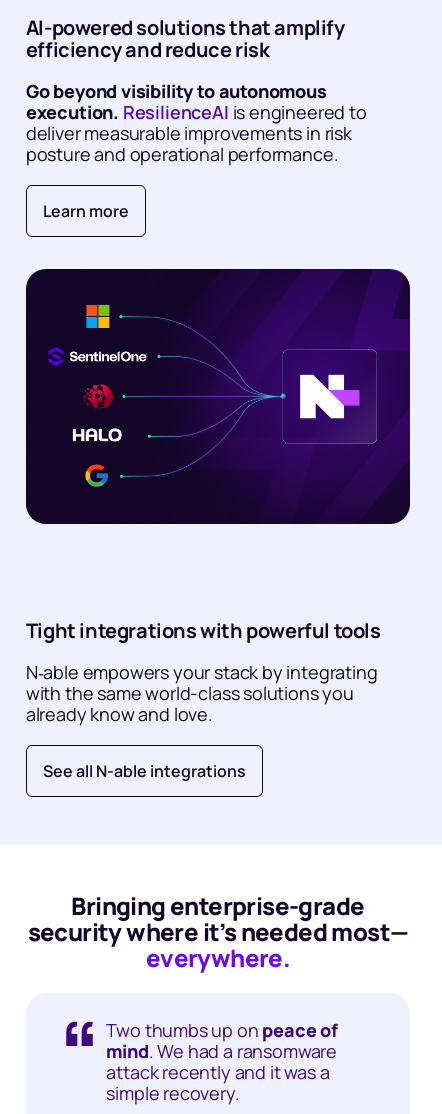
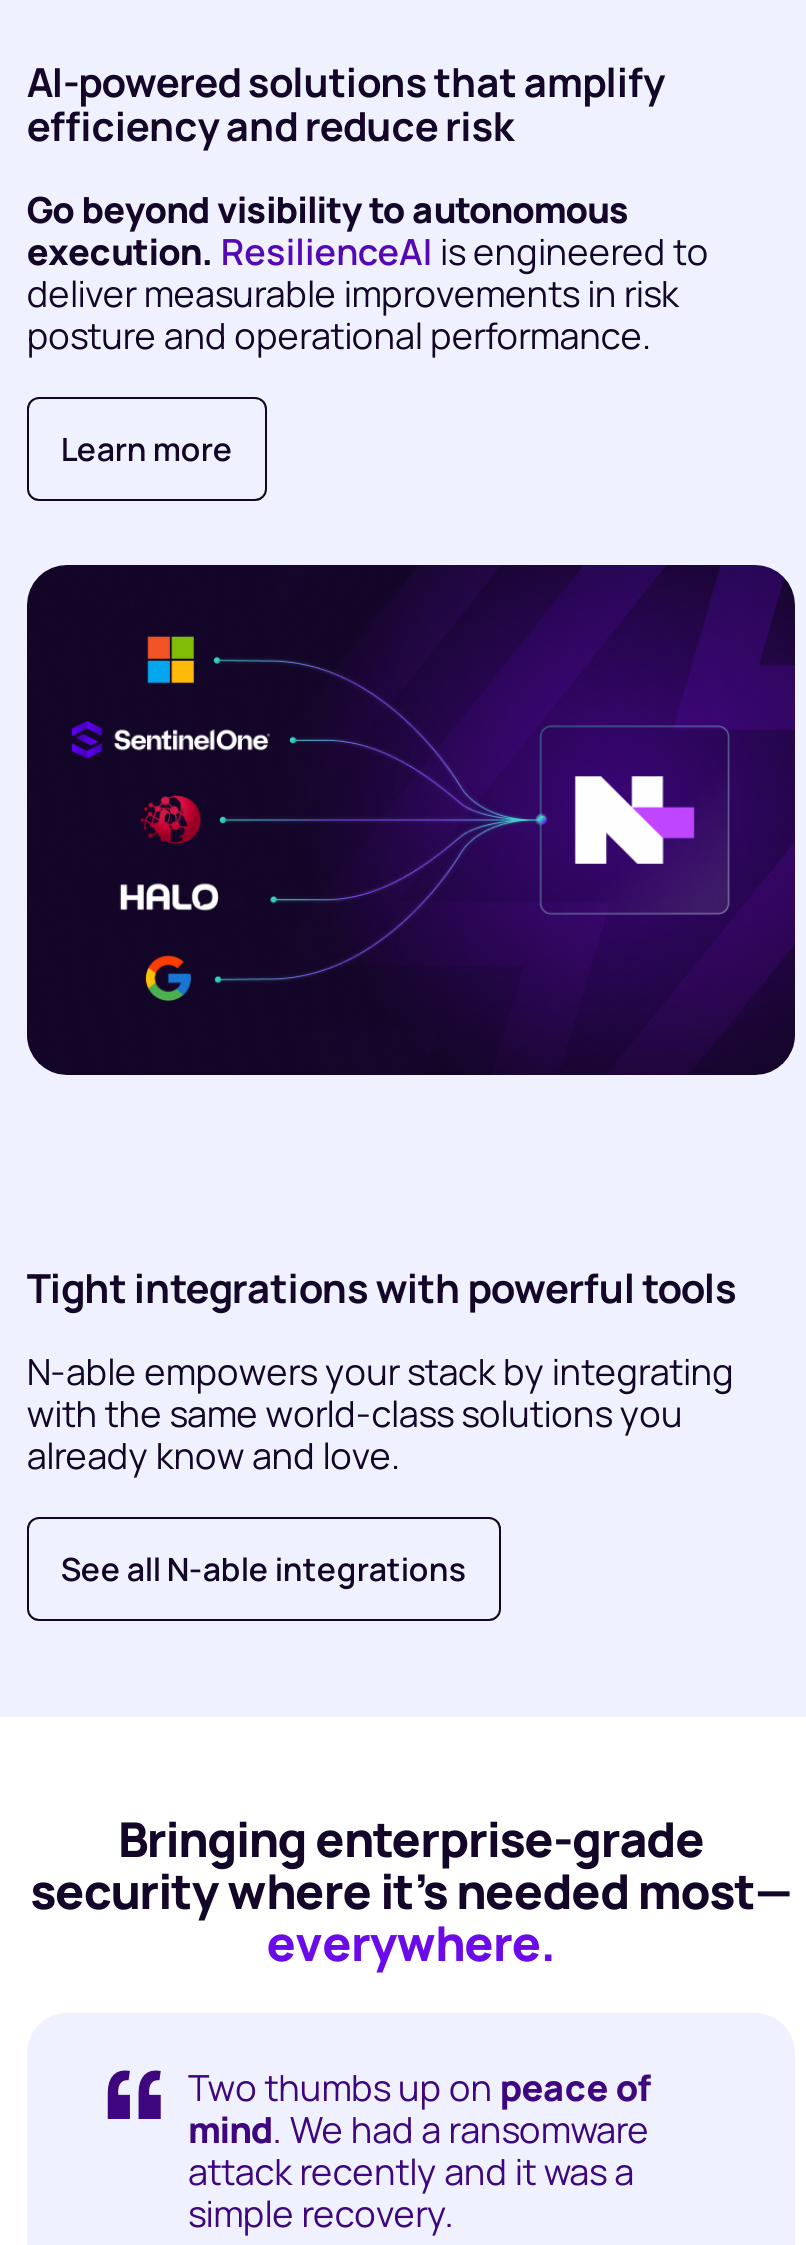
- N‑able empowers your stack by integrating
+ N-able empowers your stack by integrating
